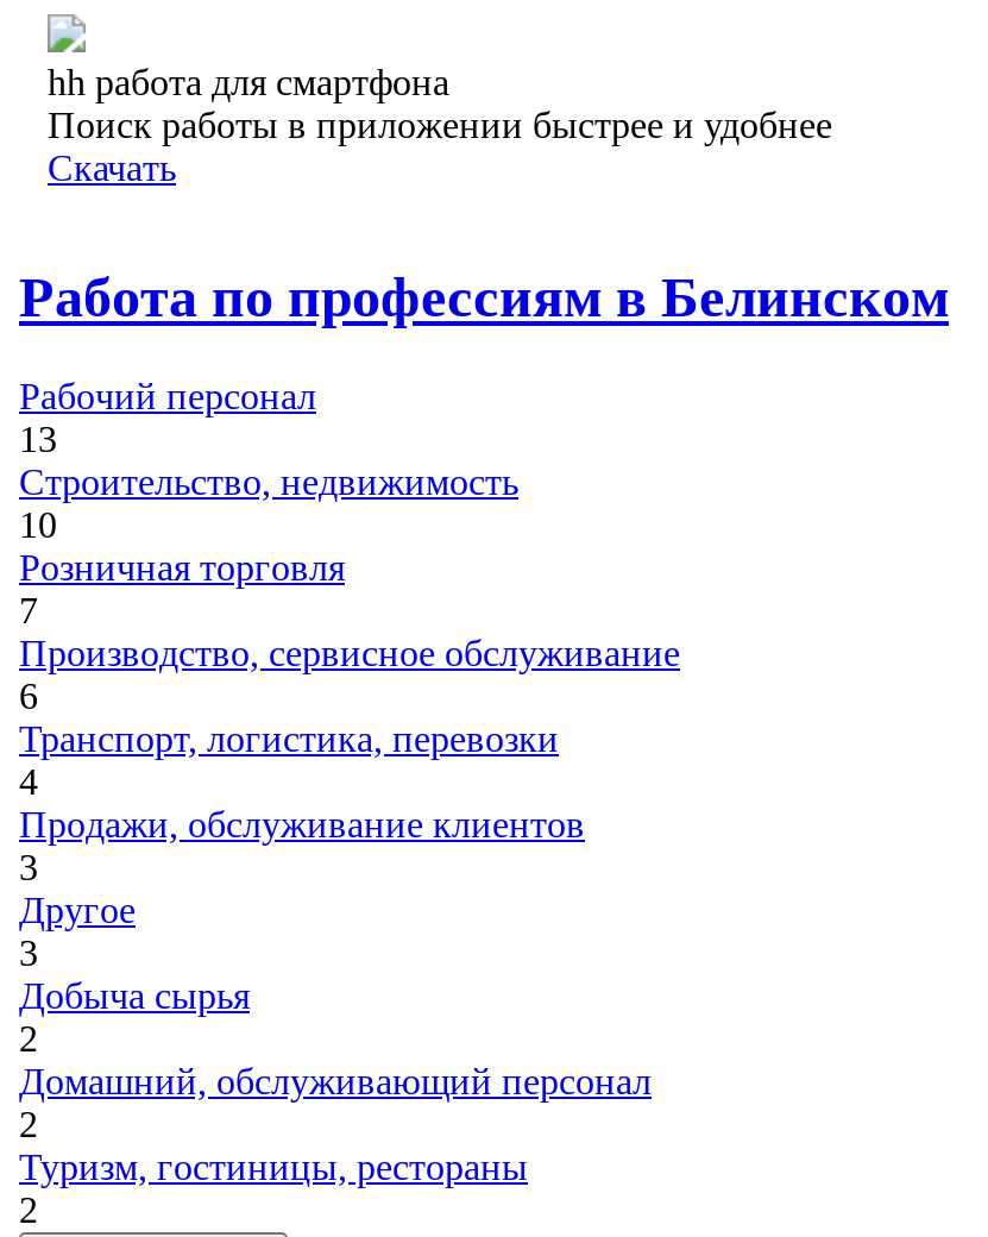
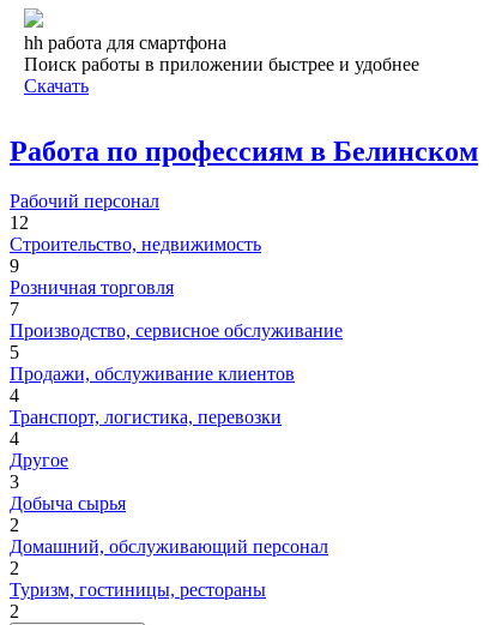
- 13
+ 12

- 10
+ 9

- 6
+ 5
+ 4

moved down: Транспорт, логистика, перевозки | 4

moved up: Продажи, обслуживание клиентов

- 3
